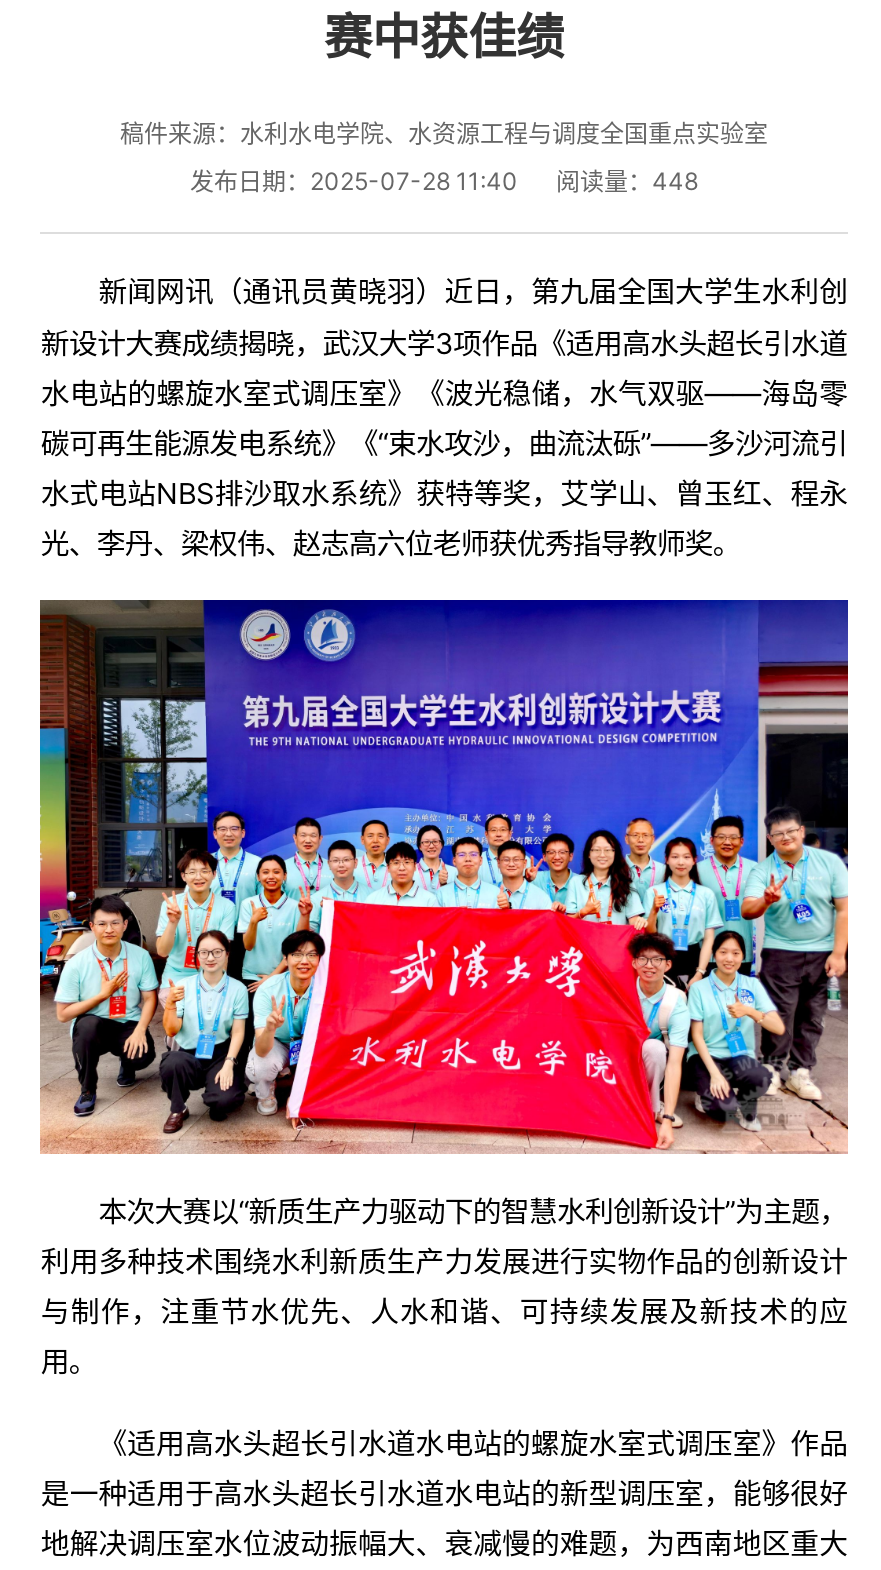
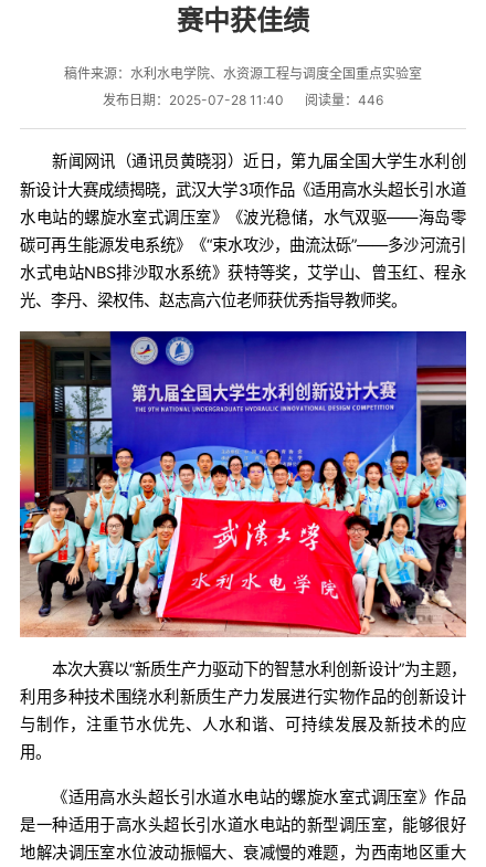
- 发布日期：2025-07-28 11:40 阅读量：448
+ 发布日期：2025-07-28 11:40 阅读量：446
